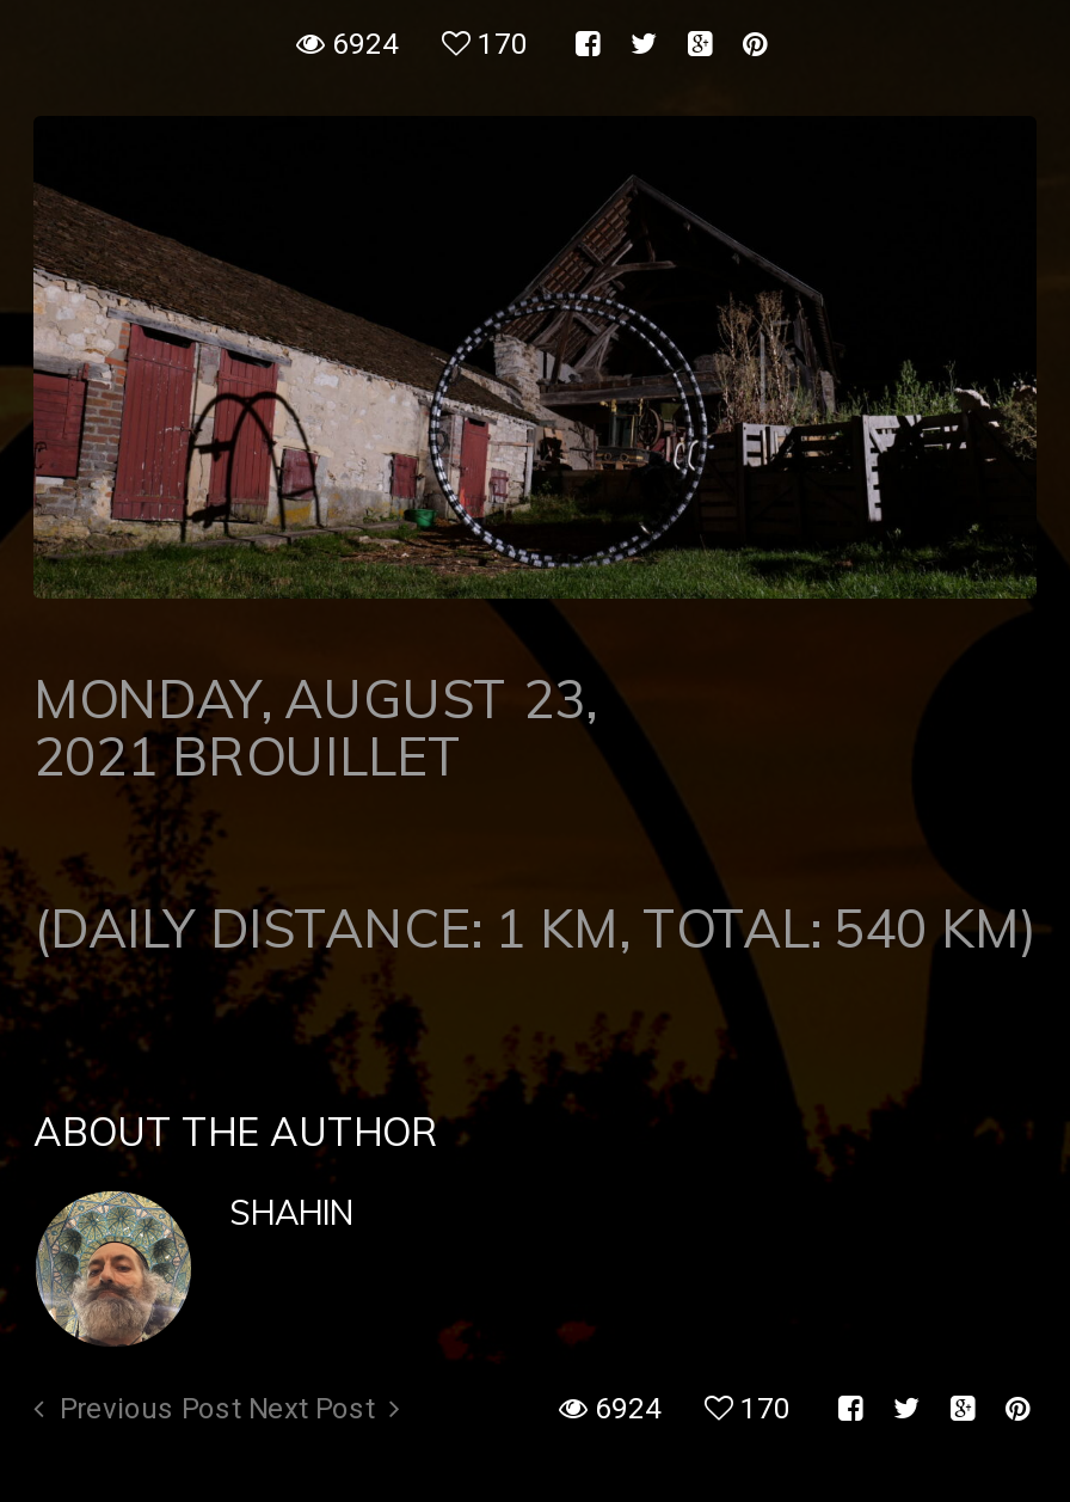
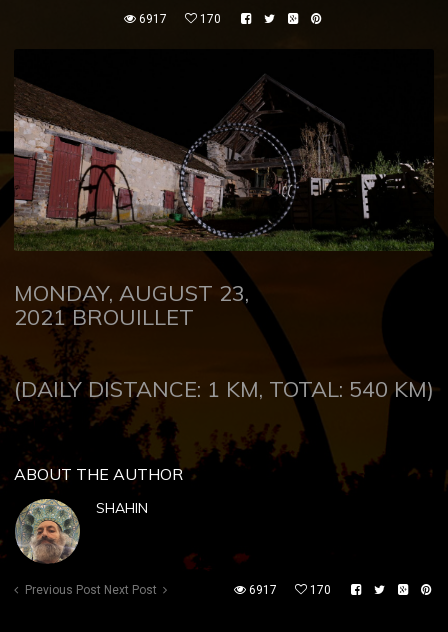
- 6924
+ 6917

- 6924
+ 6917
